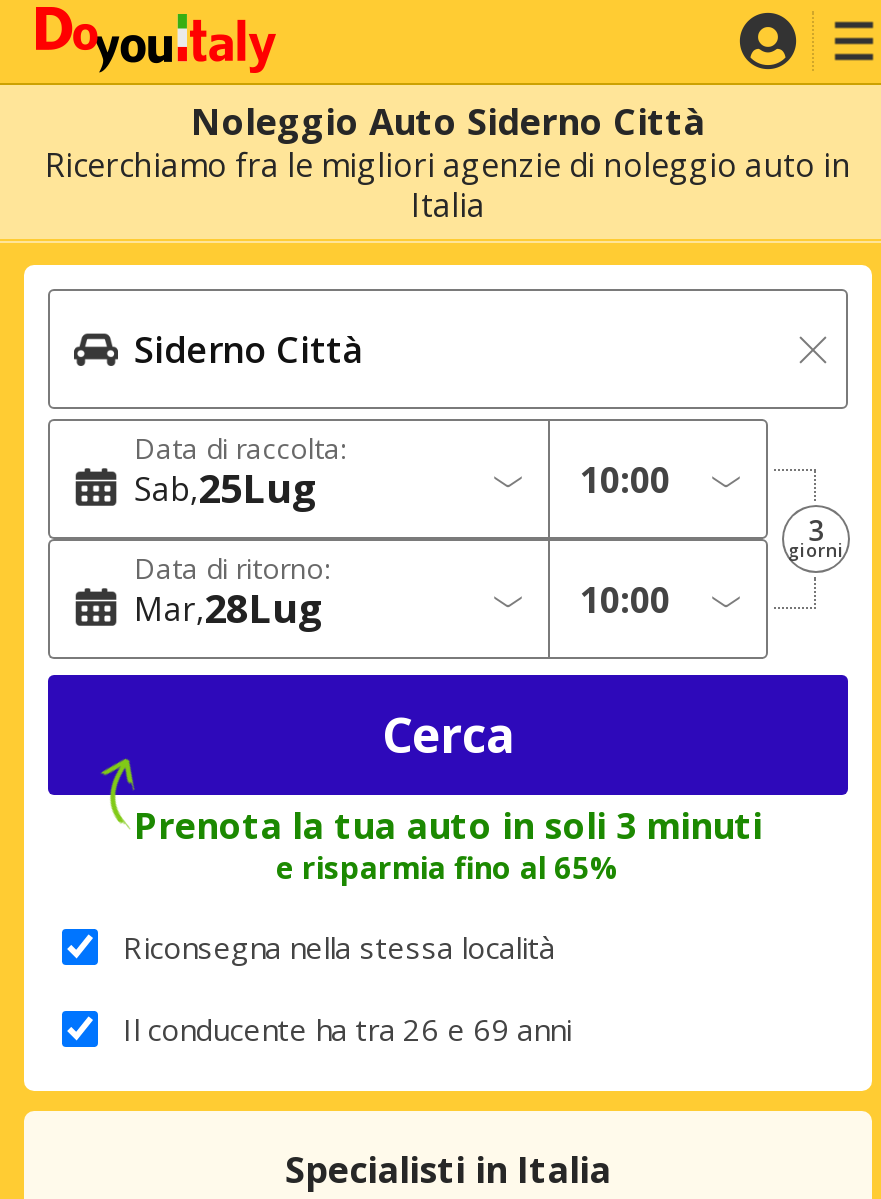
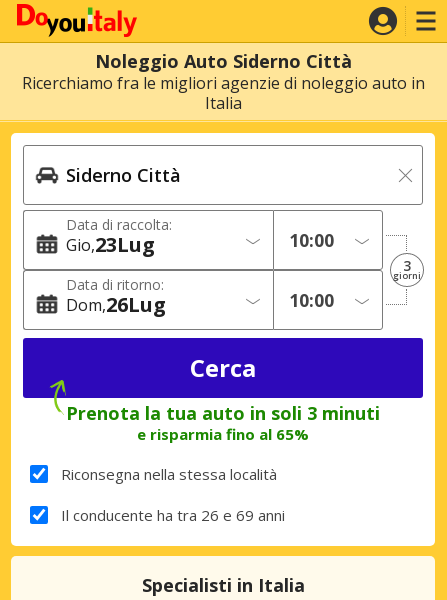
- Sab 25Lug
+ Gio 23Lug

- Mar 28Lug
+ Dom 26Lug
